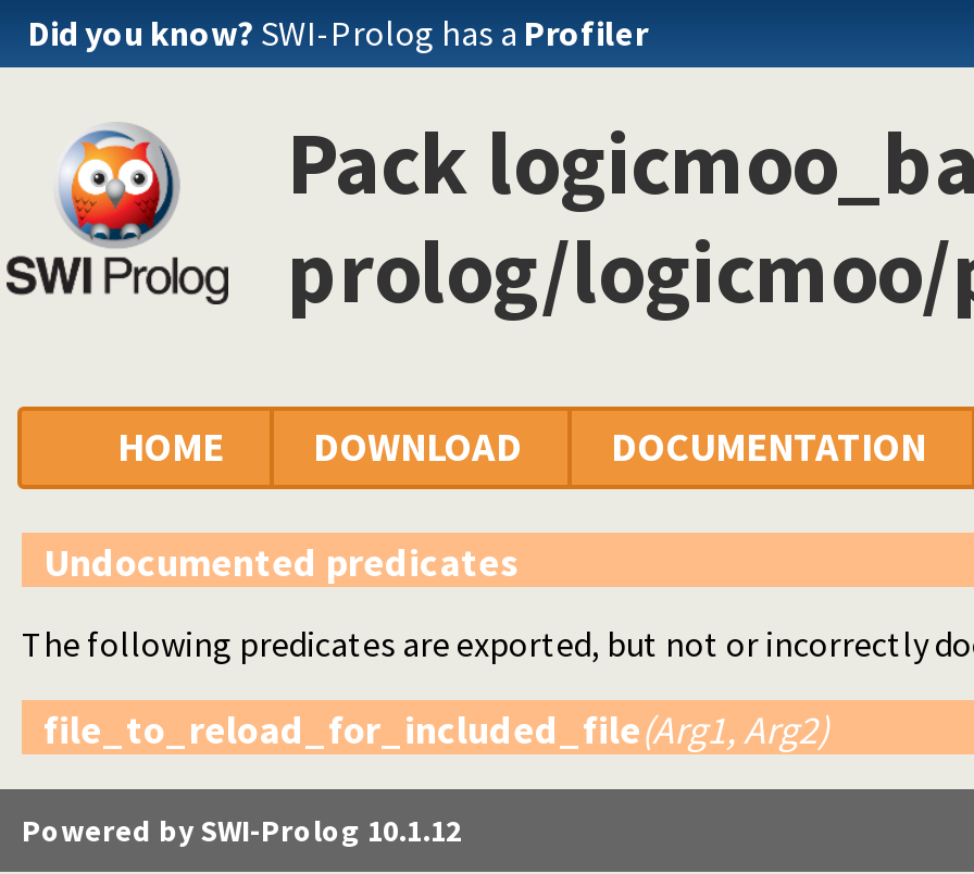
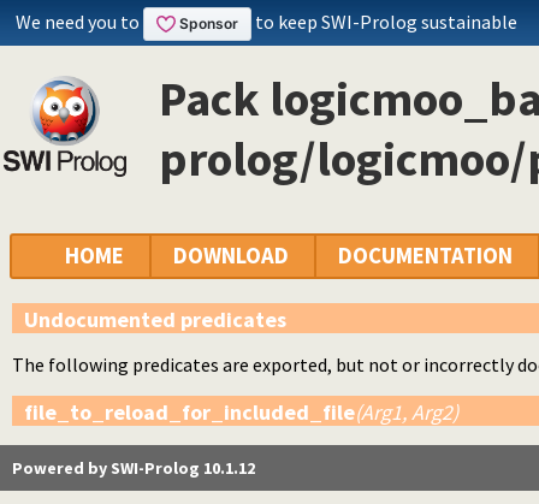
- Did you know? SWI-Prolog has a Profiler
+ We need you to
+ to keep SWI-Prolog sustainable
